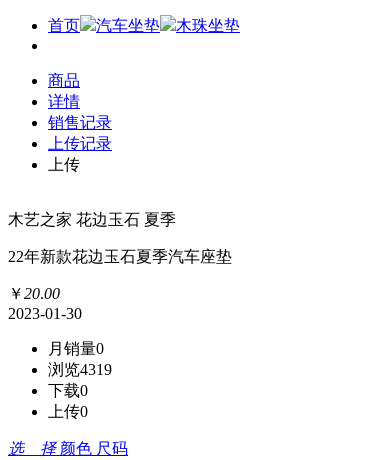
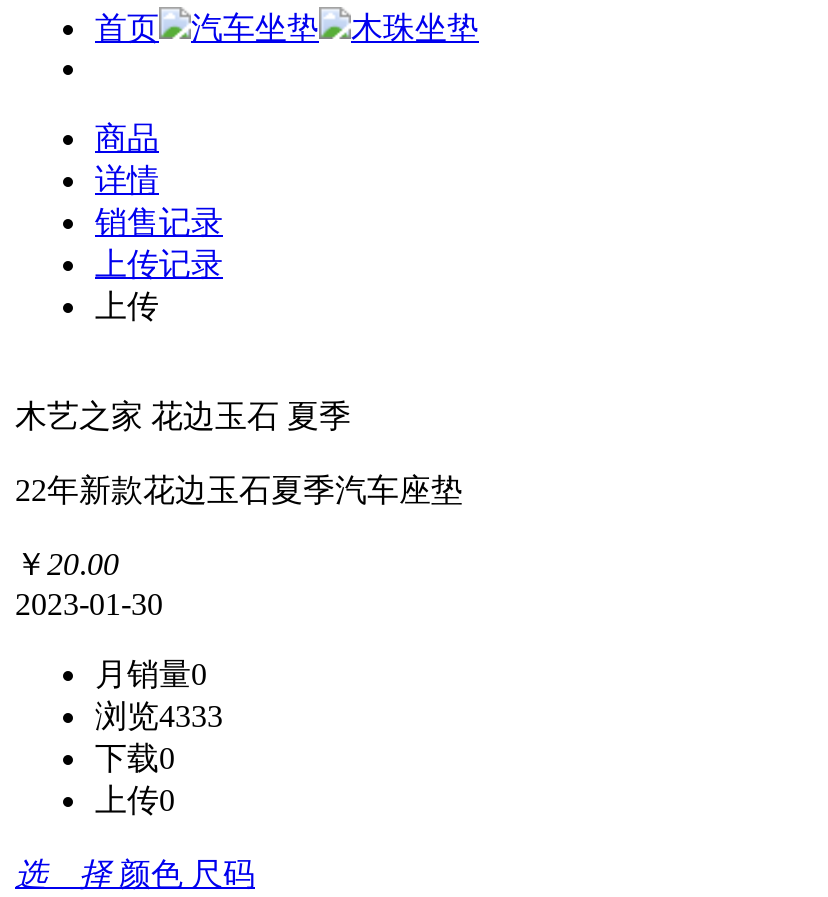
- 浏览4319
+ 浏览4333
